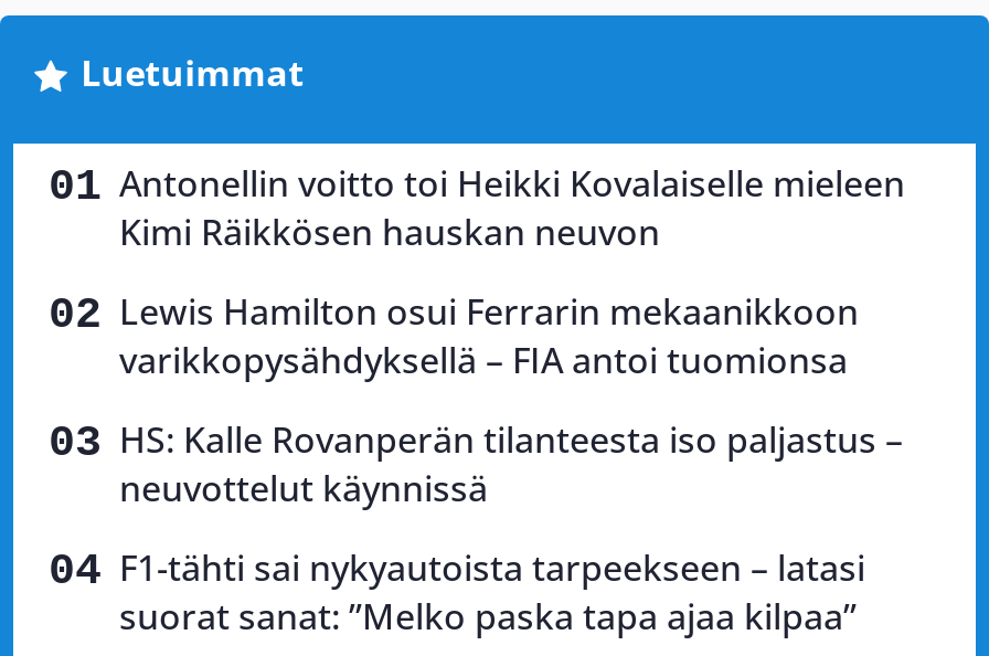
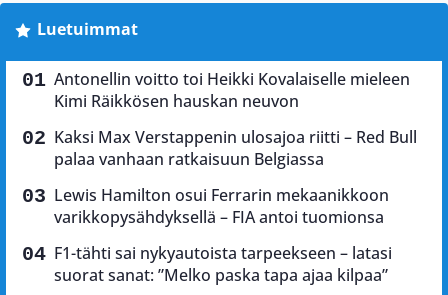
+ Kaksi Max Verstappenin ulosajoa riitti – Red Bull
+ palaa vanhaan ratkaisuun Belgiassa

moved down: Lewis Hamilton osui Ferrarin mekaanikkoon | varikkopysähdyksellä – FIA antoi tuomionsa

- HS: Kalle Rovanperän tilanteesta iso paljastus –
- neuvottelut käynnissä
